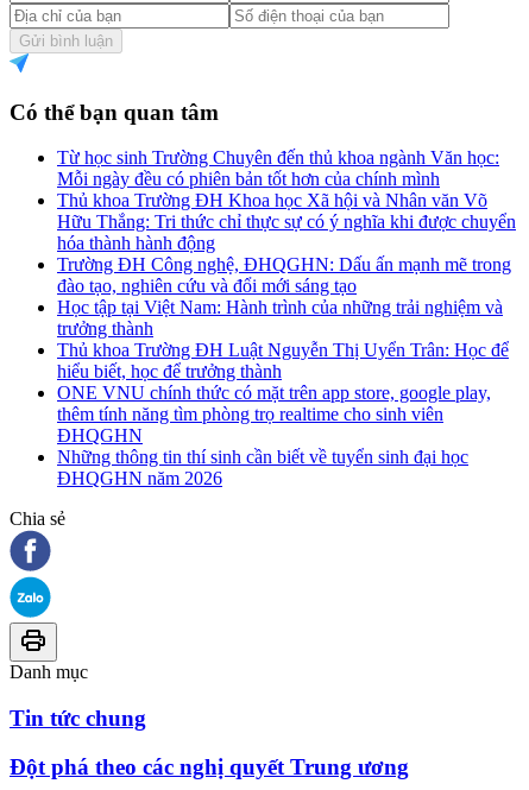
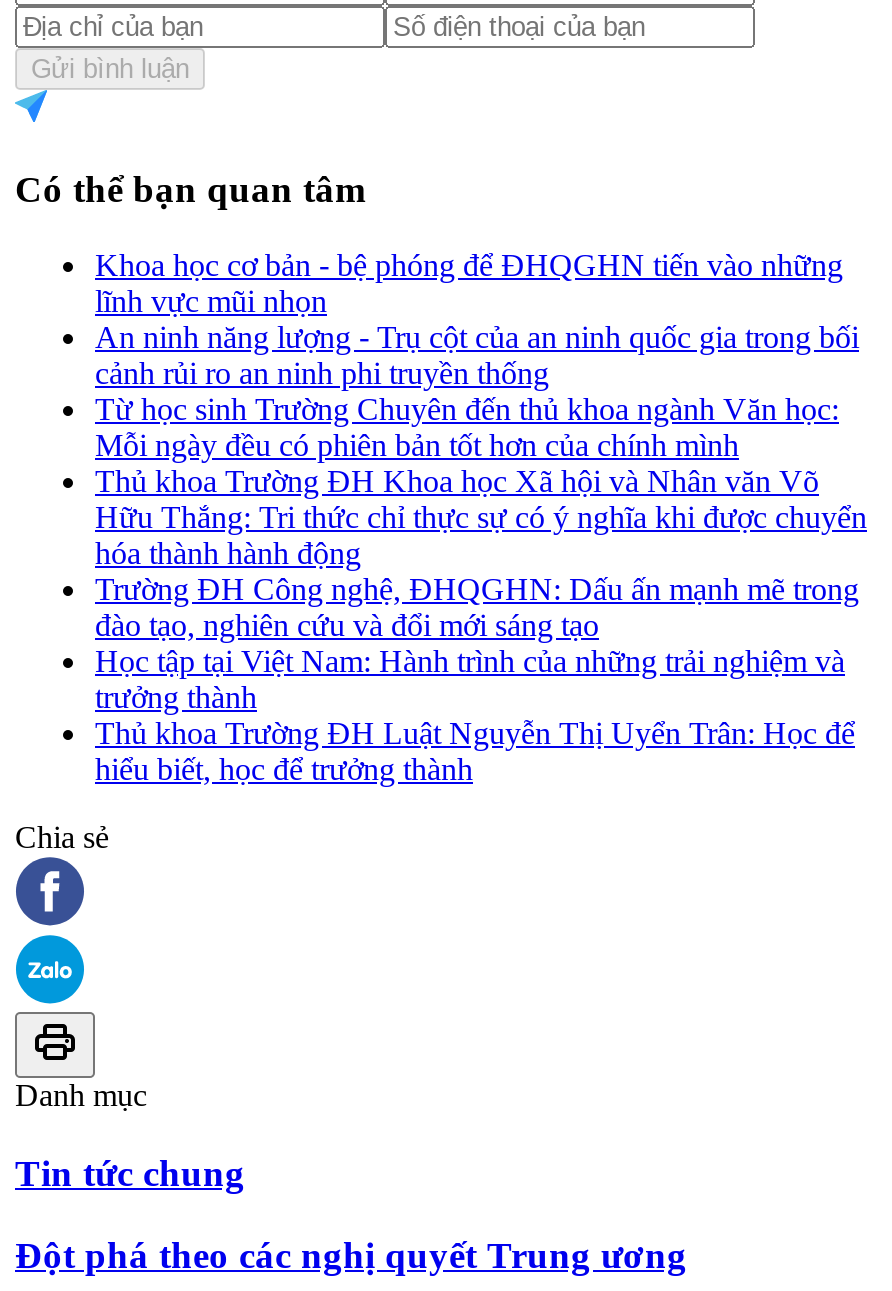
+ Khoa học cơ bản - bệ phóng để ĐHQGHN tiến vào những
+ lĩnh vực mũi nhọn
+ An ninh năng lượng - Trụ cột của an ninh quốc gia trong bối
+ cảnh rủi ro an ninh phi truyền thống

moved down: Từ học sinh Trường Chuyên đến thủ khoa ngành Văn học: | Mỗi ngày đều có phiên bản tốt hơn của chính mình | Thủ khoa Trường ĐH Khoa học Xã hội và Nhân văn Võ | ... | Thủ khoa Trường ĐH Luật Nguyễn Thị Uyển Trân: Học để | hiểu biết, học để trưởng thành

- ONE VNU chính thức có mặt trên app store, google play,
- thêm tính năng tìm phòng trọ realtime cho sinh viên
- ĐHQGHN
- Những thông tin thí sinh cần biết về tuyển sinh đại học
- ĐHQGHN năm 2026
